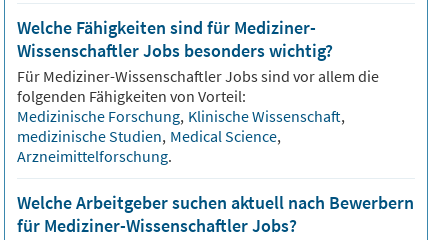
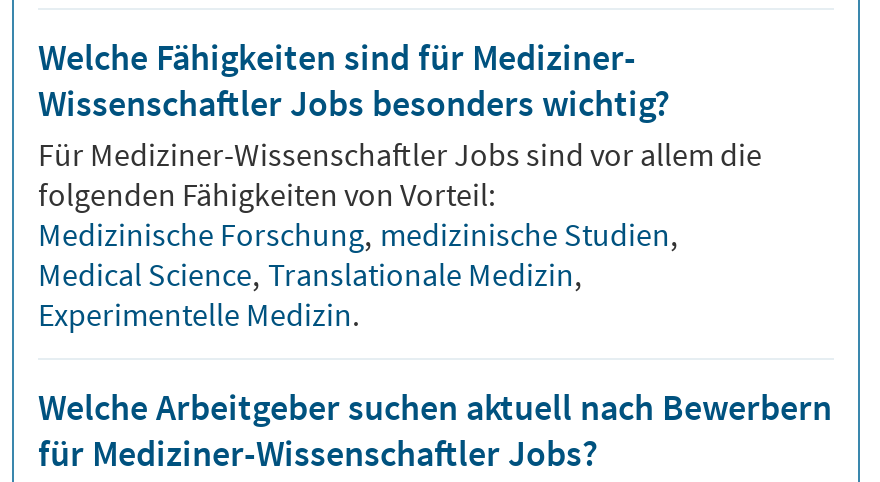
- , Klinische Wissenschaft
+ , medizinische Studien

- medizinische Studien
- , Medical Science
+ Medical Science
+ , Translationale Medizin

- Arzneimittelforschung
+ Experimentelle Medizin
